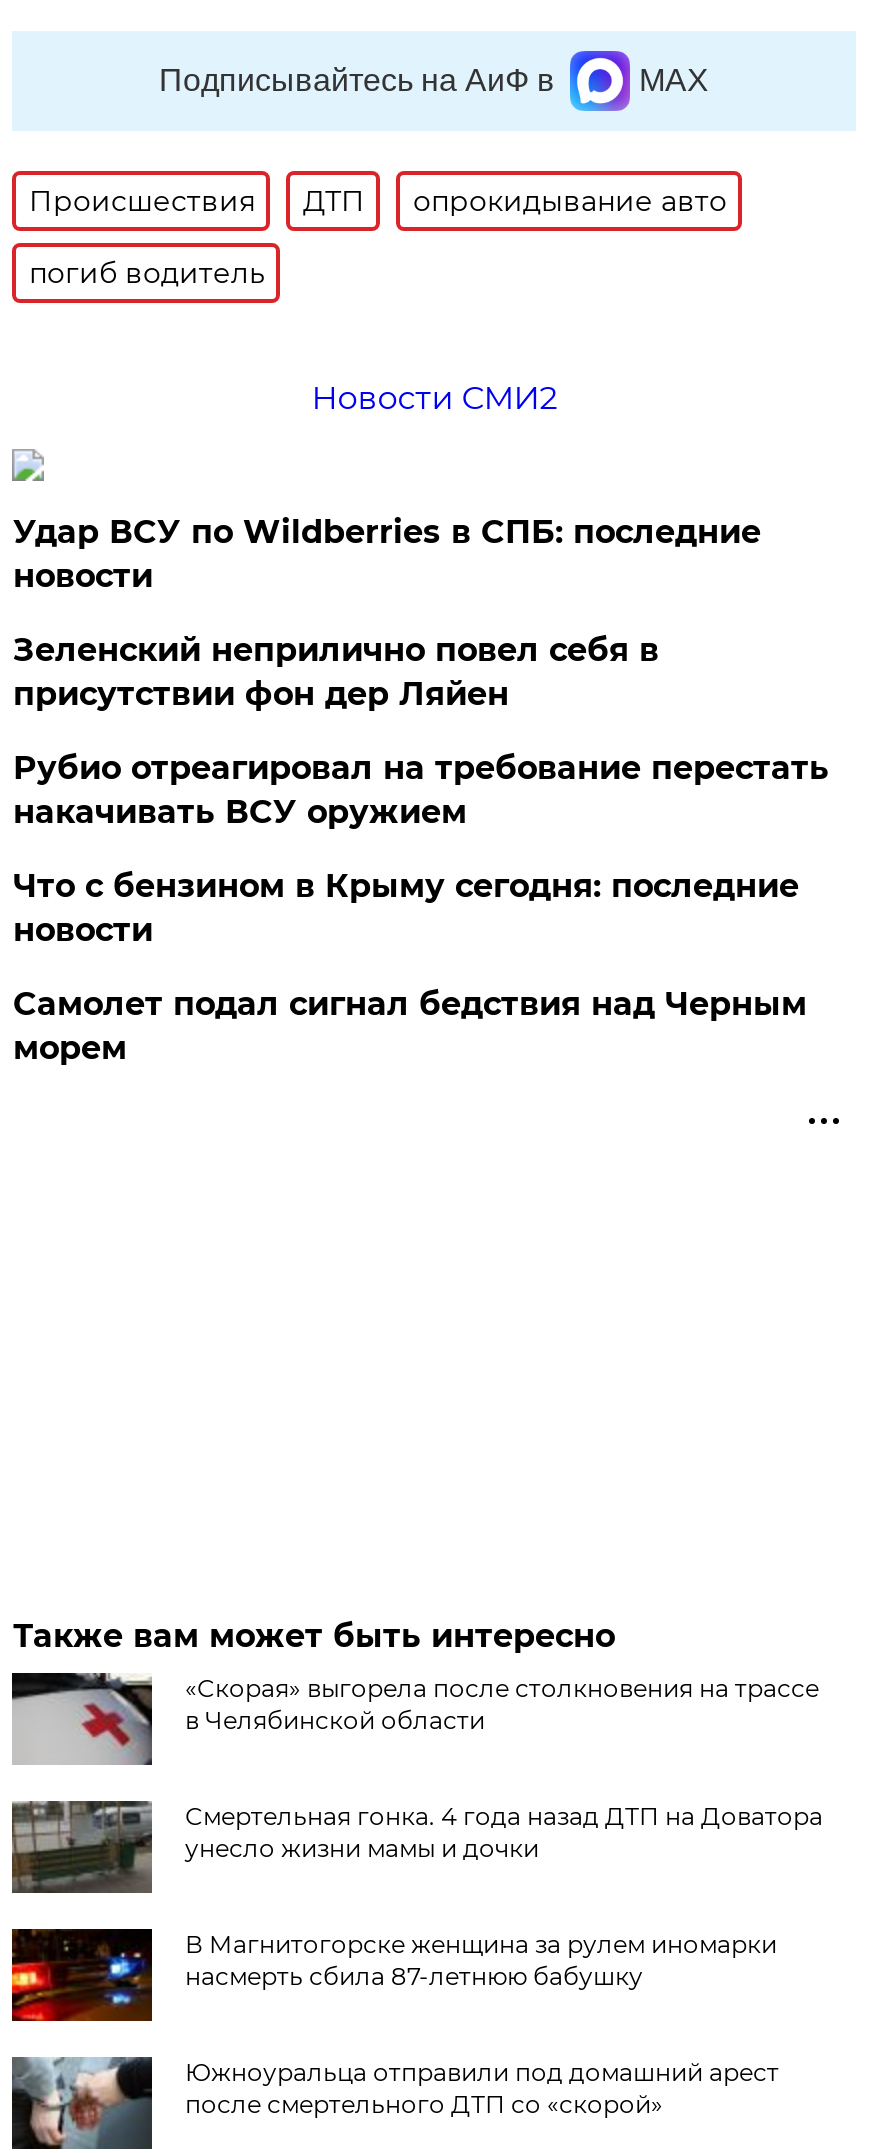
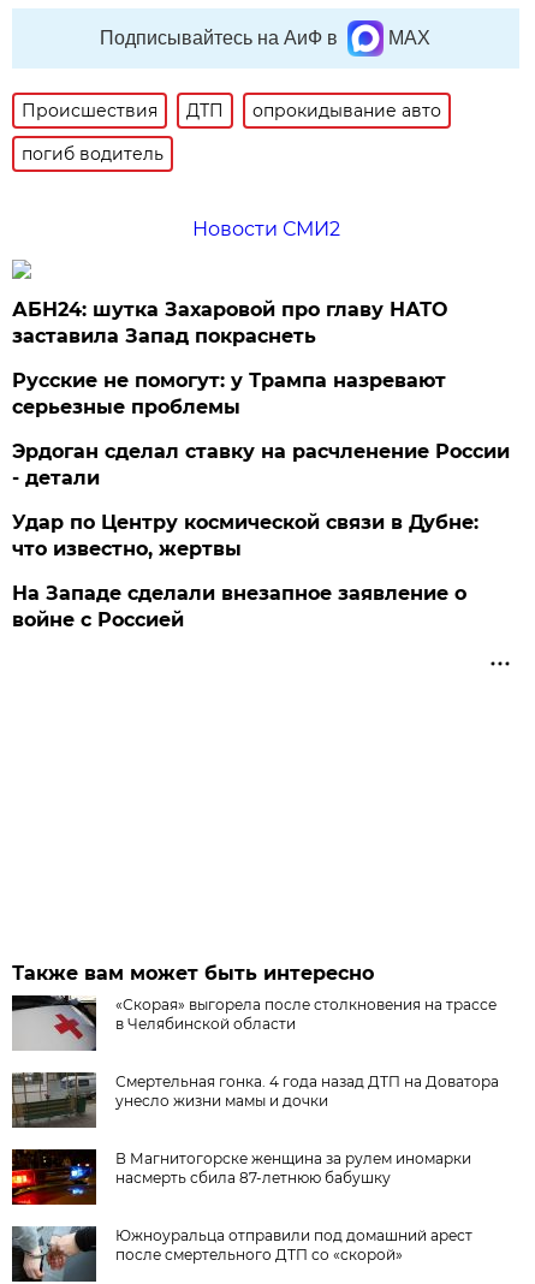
- Удар ВСУ по Wildberries в СПБ: последние
- новости
+ АБН24: шутка Захаровой про главу НАТО
+ заставила Запад покраснеть

- Зеленский неприлично повел cебя в
- присутствии фон дер Ляйен
+ Русские не помогут: у Трампа назревают
+ серьезные проблемы

- Рубио отреагировал на требование перестать
- накачивать ВСУ оружием
+ Эрдоган сделал ставку на расчленение России
+ - детали

- Что с бензином в Крыму сегодня: последние
- новости
+ Удар по Центру космической связи в Дубне:
+ что известно, жертвы

- Самолет подал сигнал бедствия над Черным
- морем
+ На Западе сделали внезапное заявление о
+ войне с Россией
